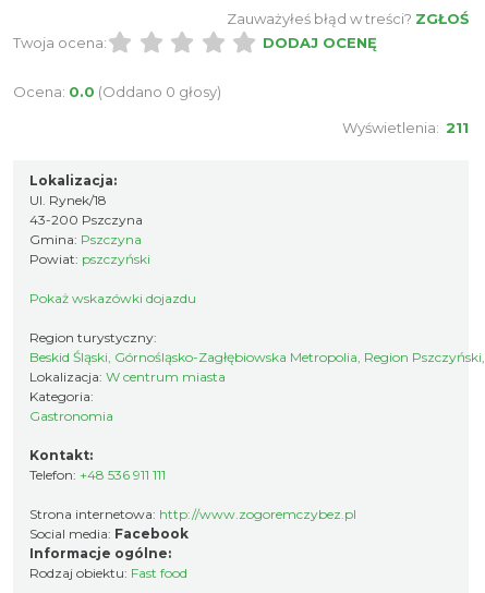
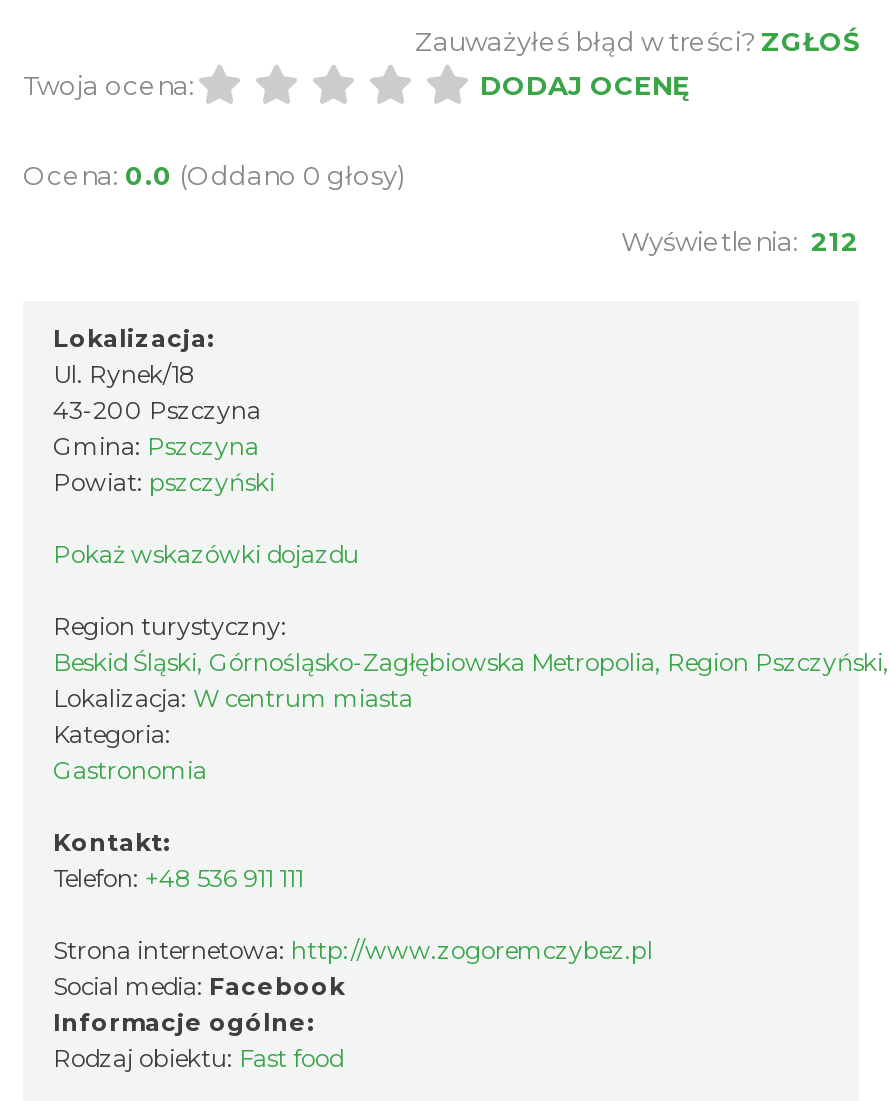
- Wyświetlenia: 211
+ Wyświetlenia: 212
